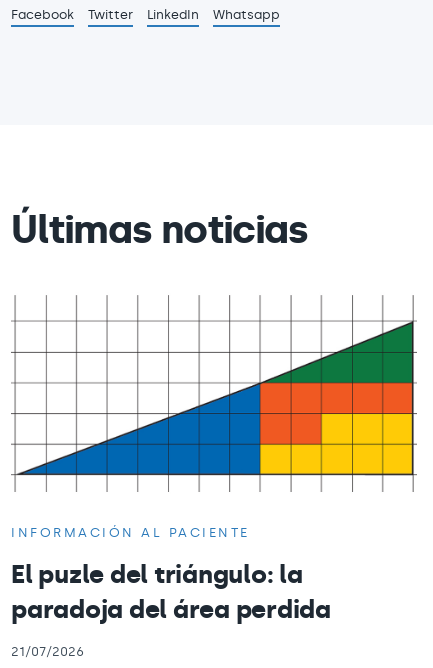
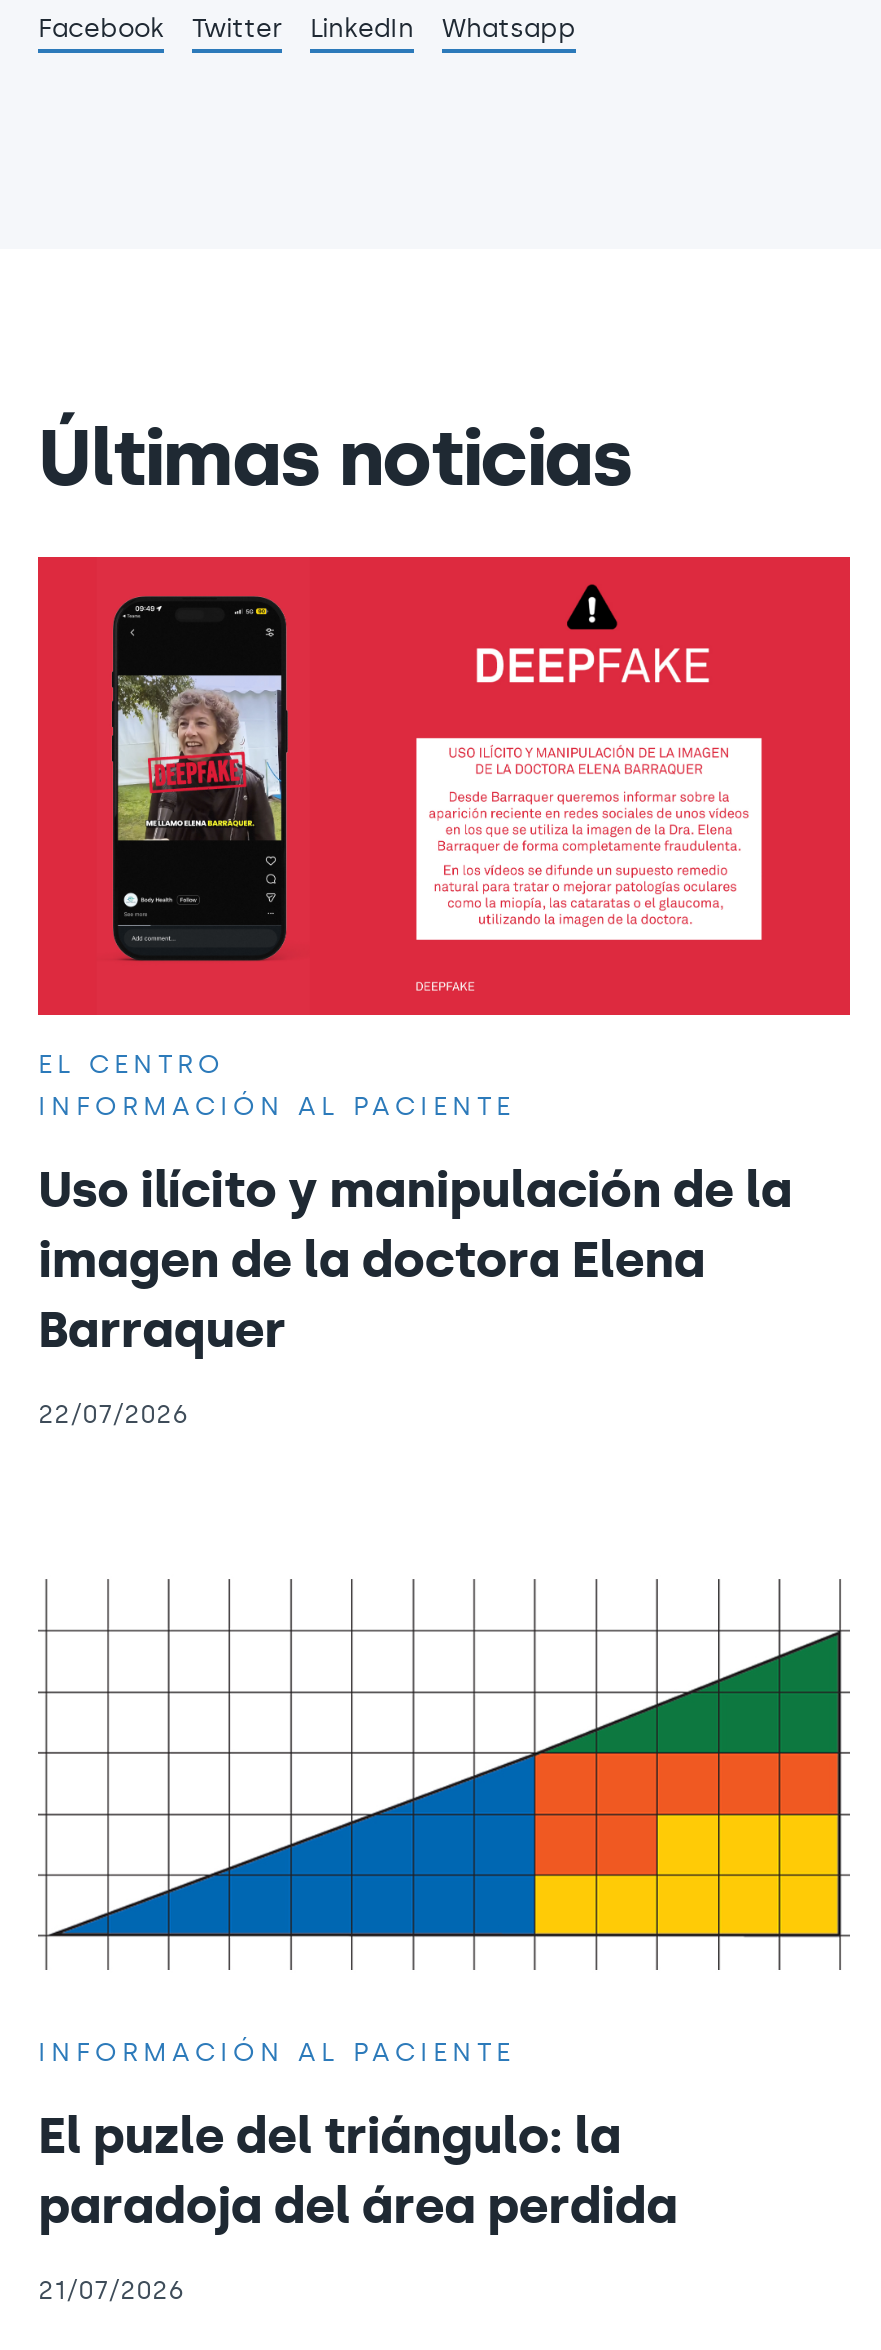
+ [image]
+ EL CENTRO
+ INFORMACIÓN AL PACIENTE
+ Uso ilícito y manipulación de la
+ imagen de la doctora Elena
+ Barraquer
+ 22/07/2026
